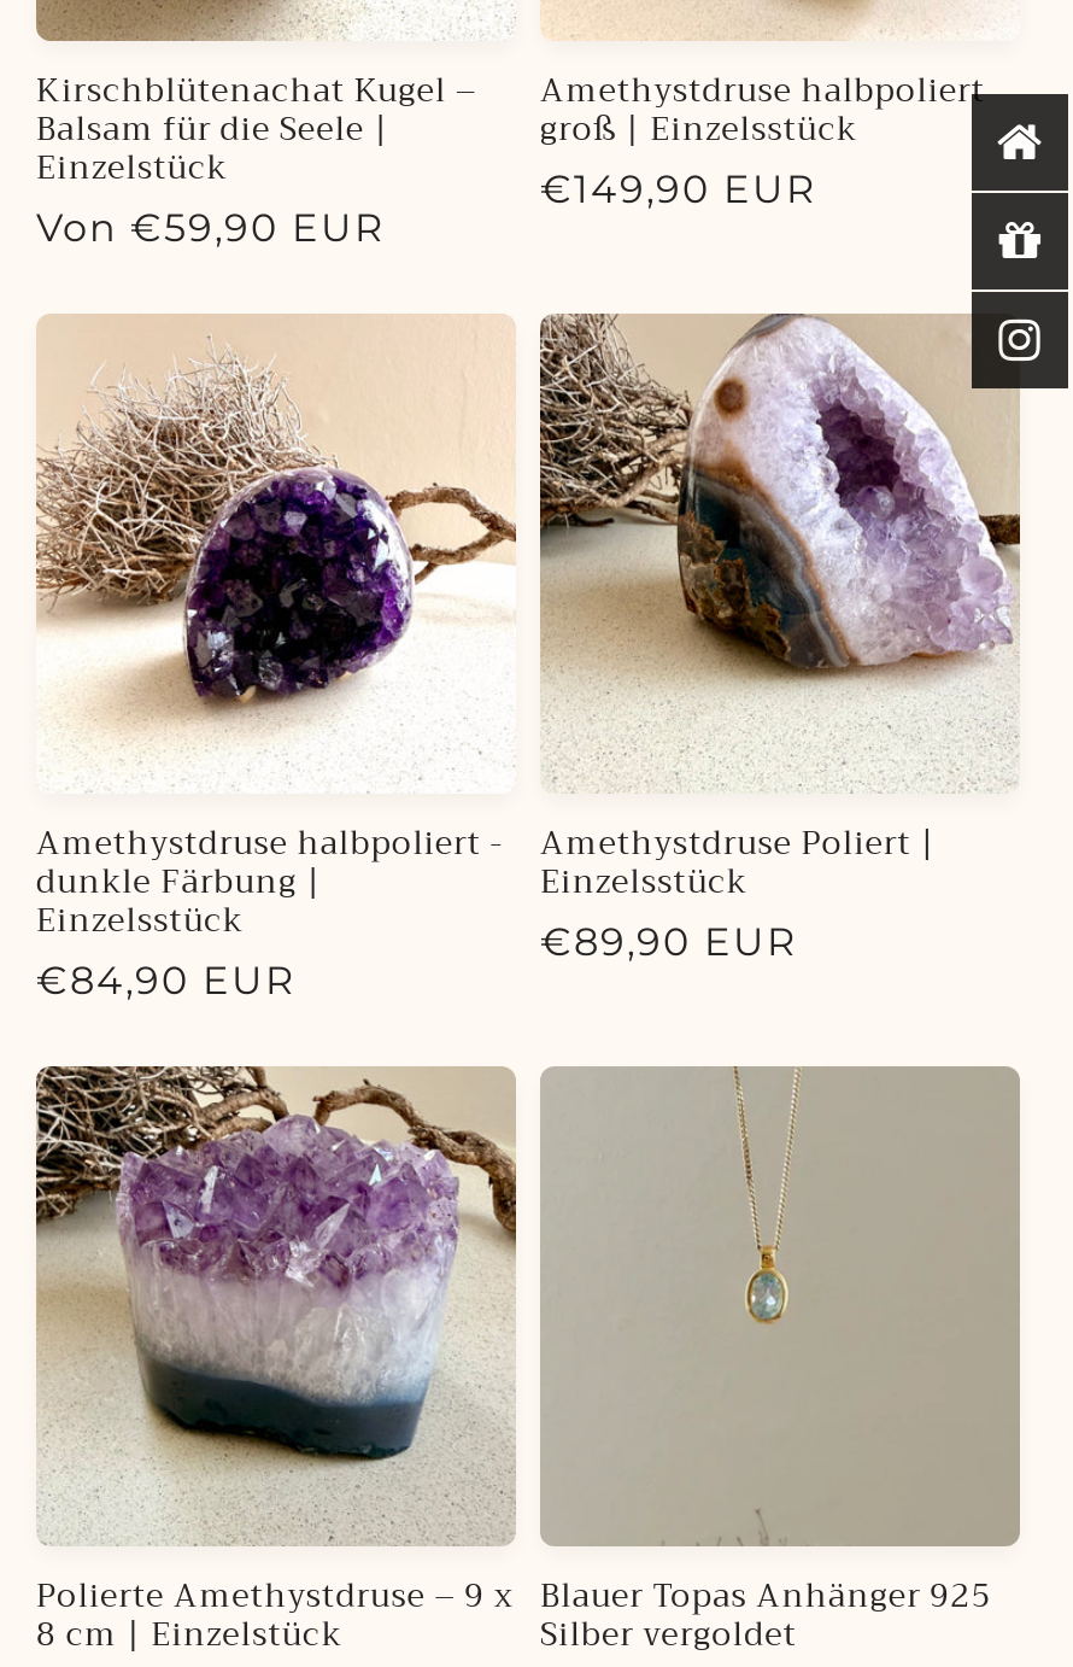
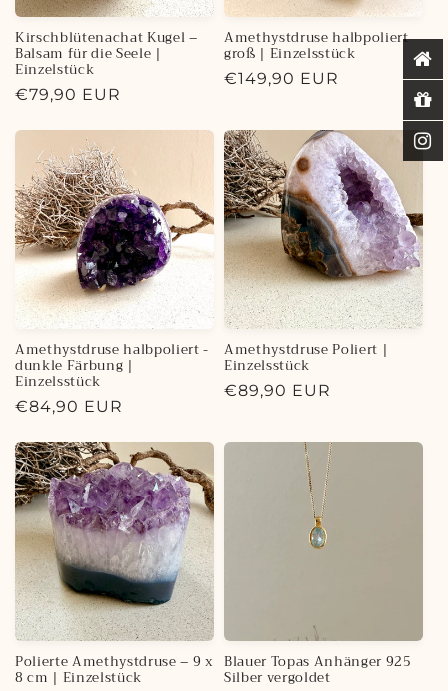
- Von €59,90 EUR
+ €79,90 EUR
